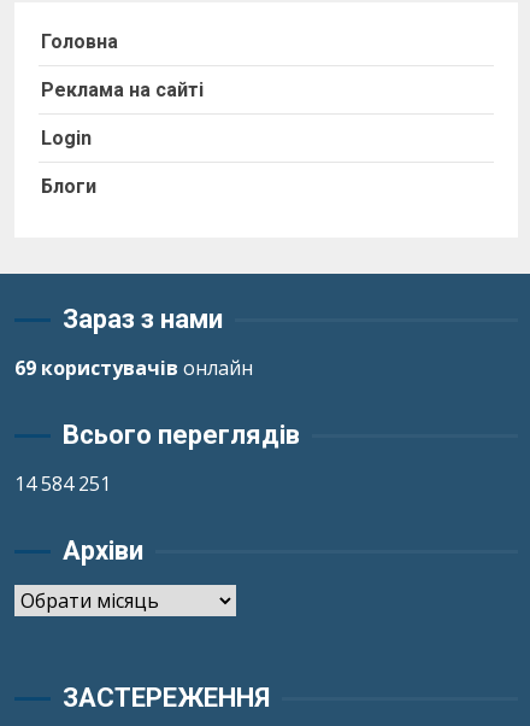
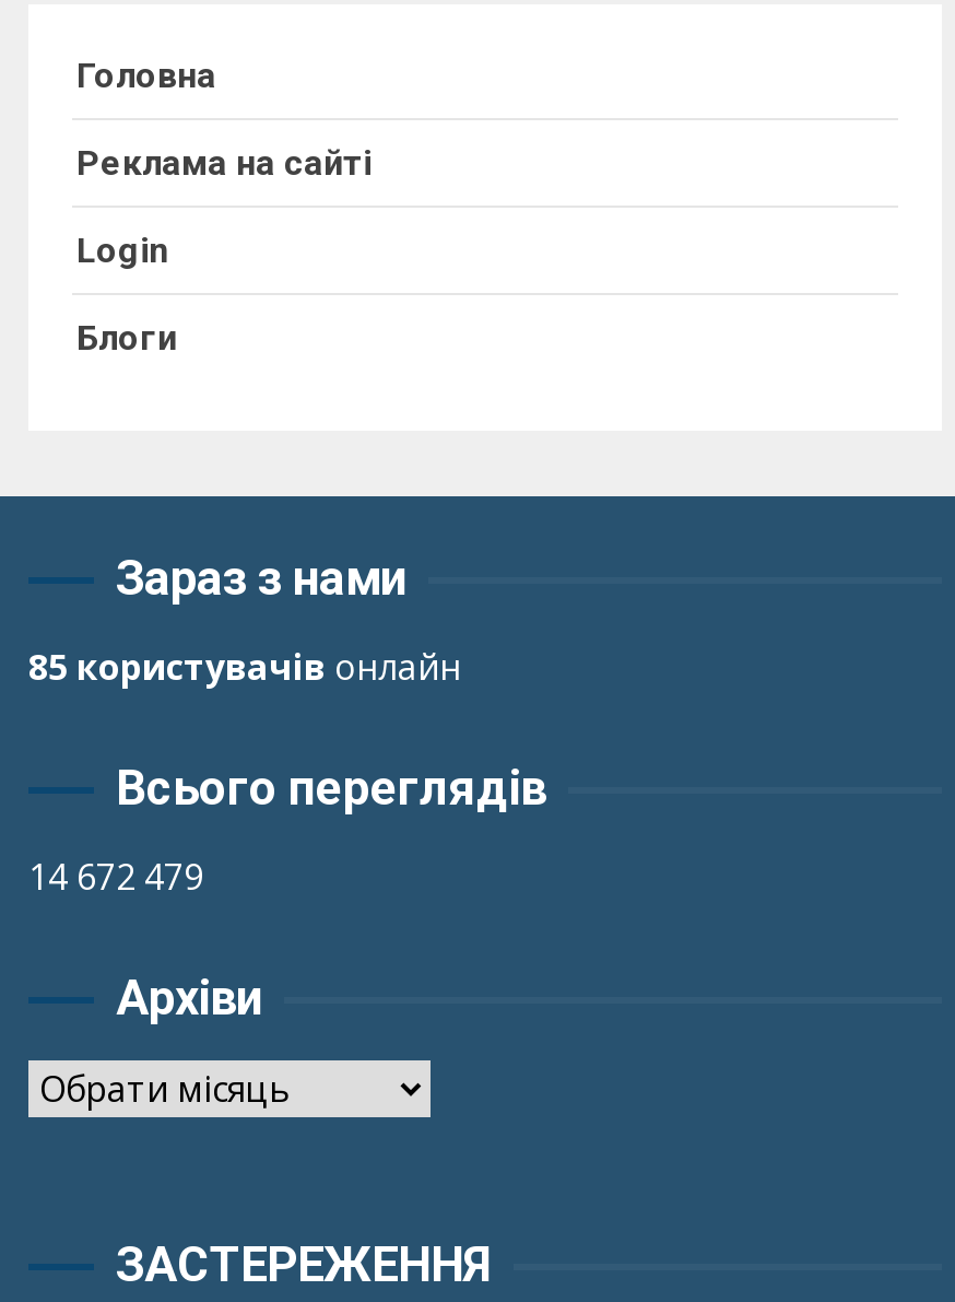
- 69 користувачів онлайн
+ 85 користувачів онлайн

- 14 584 251
+ 14 672 479
